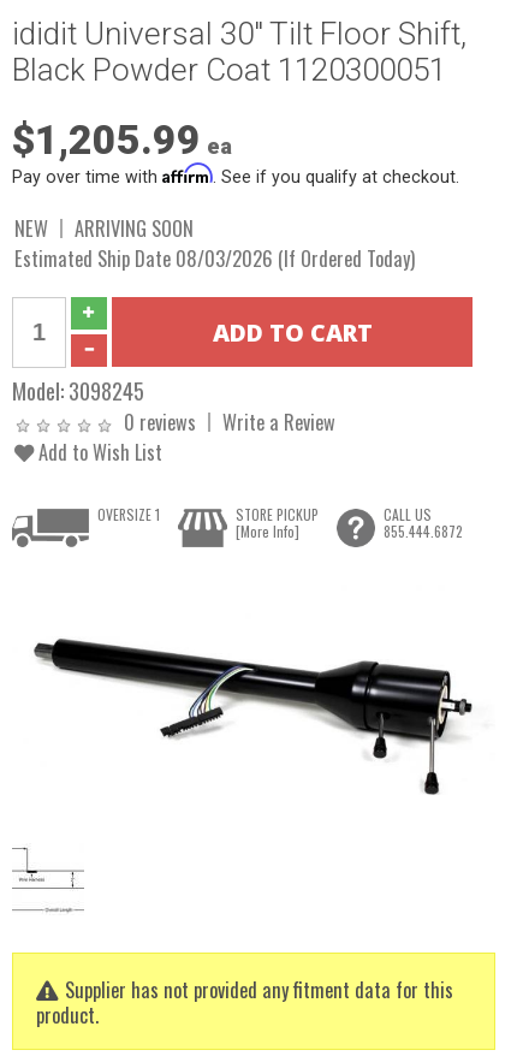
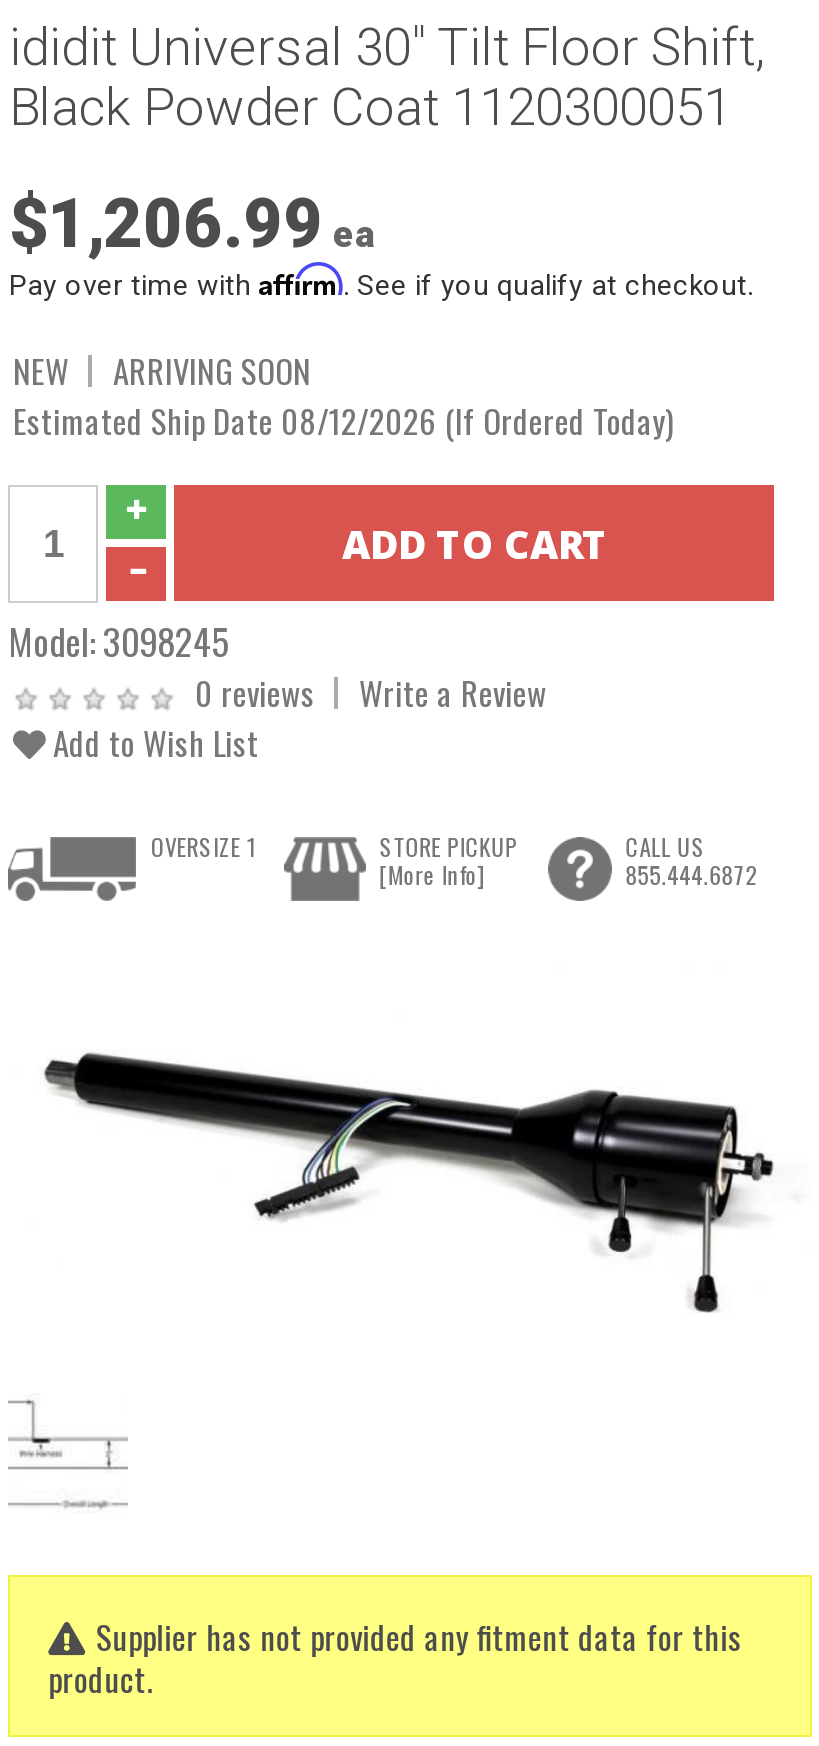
- $1,205.99 ea
+ $1,206.99 ea

- Estimated Ship Date 08/03/2026 (If Ordered Today)
+ Estimated Ship Date 08/12/2026 (If Ordered Today)
